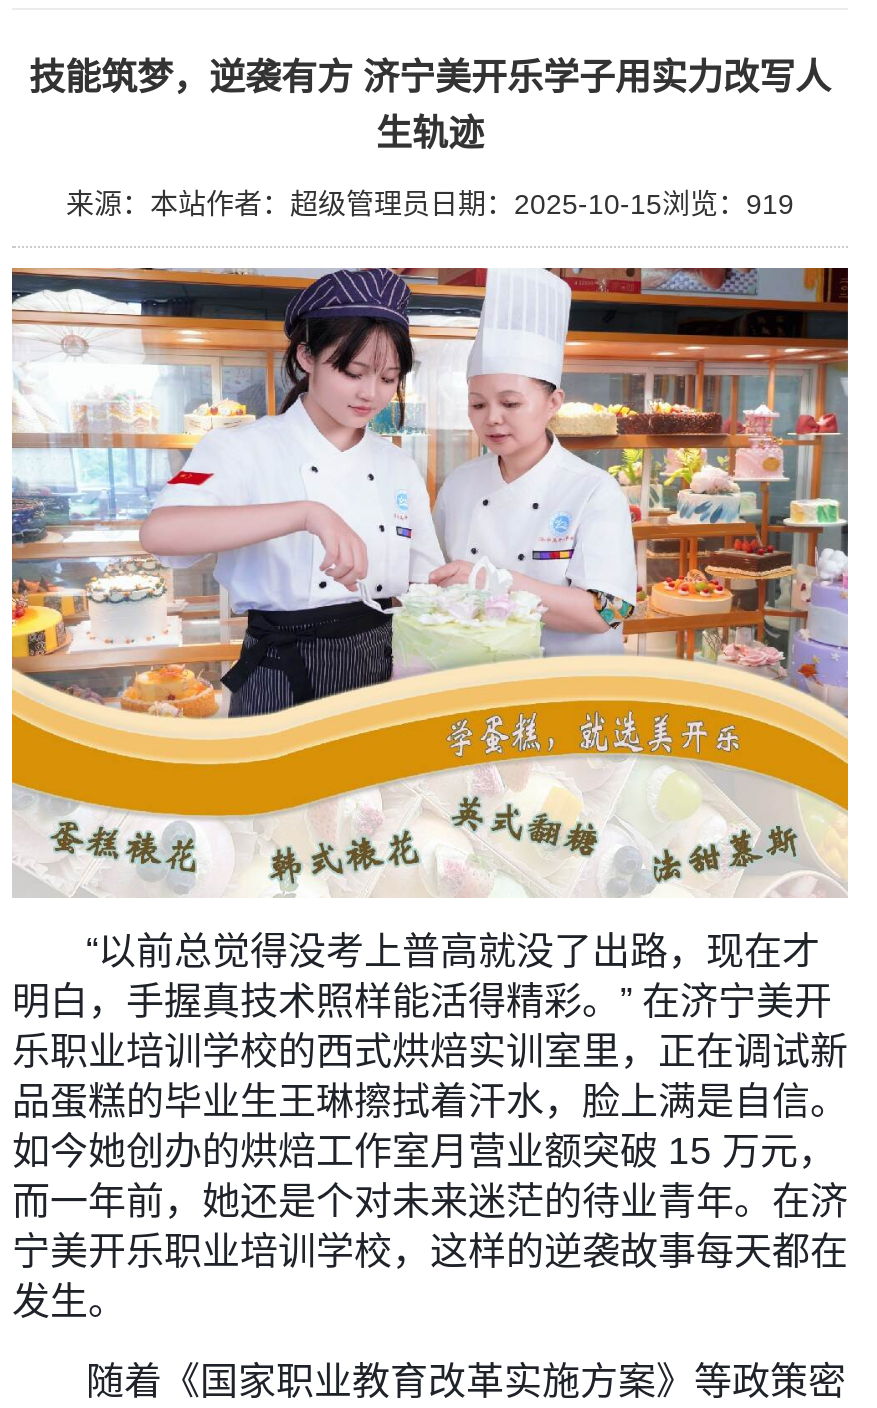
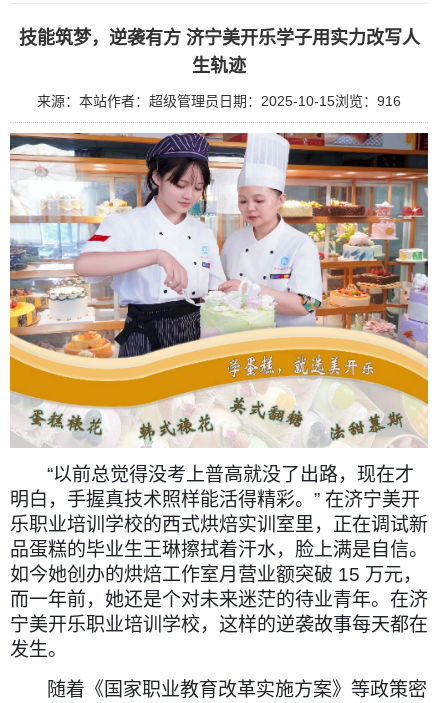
- 来源：本站作者：超级管理员日期：2025-10-15浏览：919
+ 来源：本站作者：超级管理员日期：2025-10-15浏览：916
